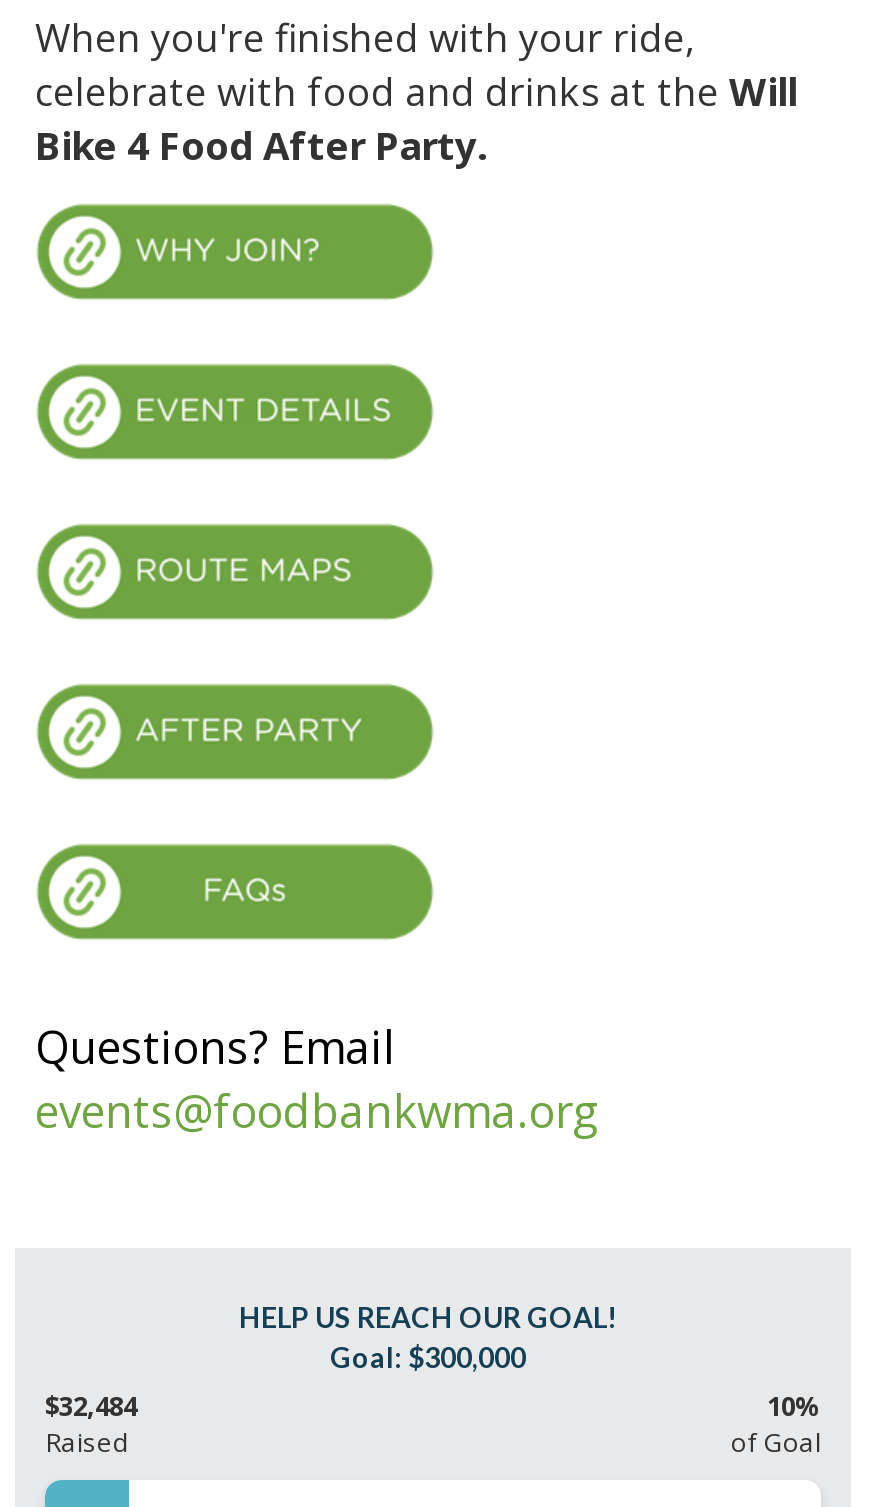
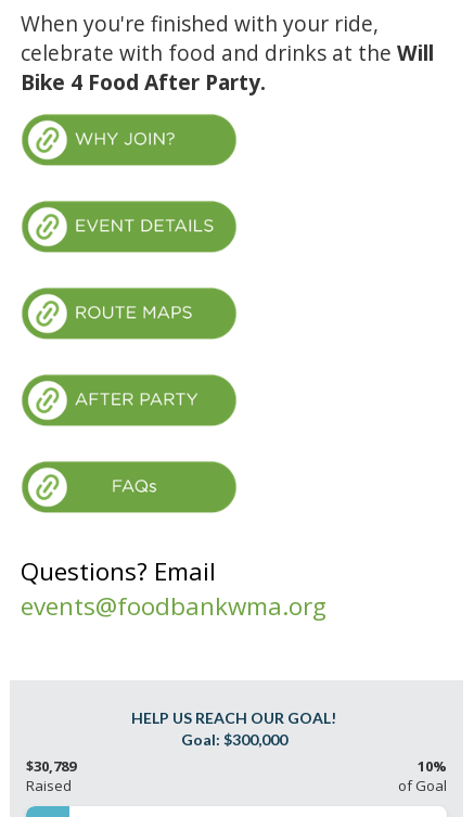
- $32,484
+ $30,789
